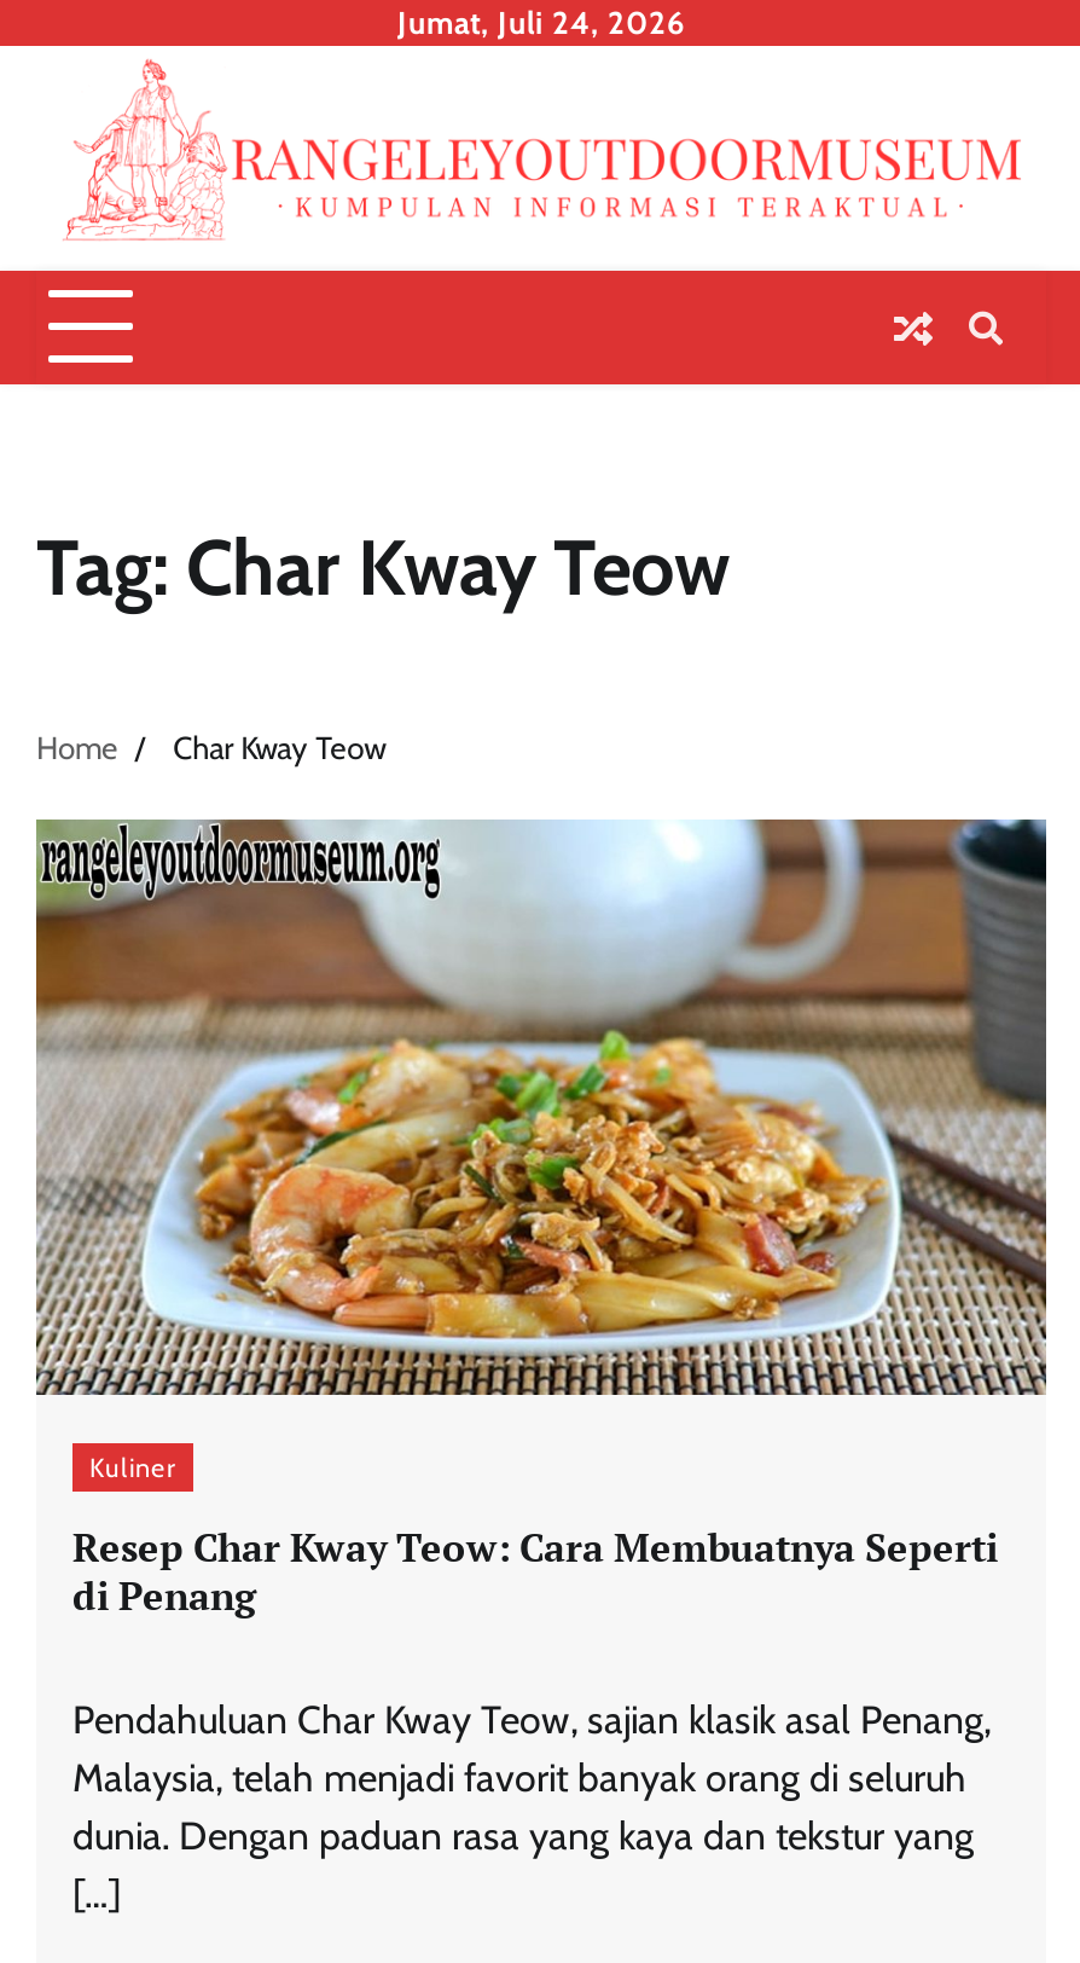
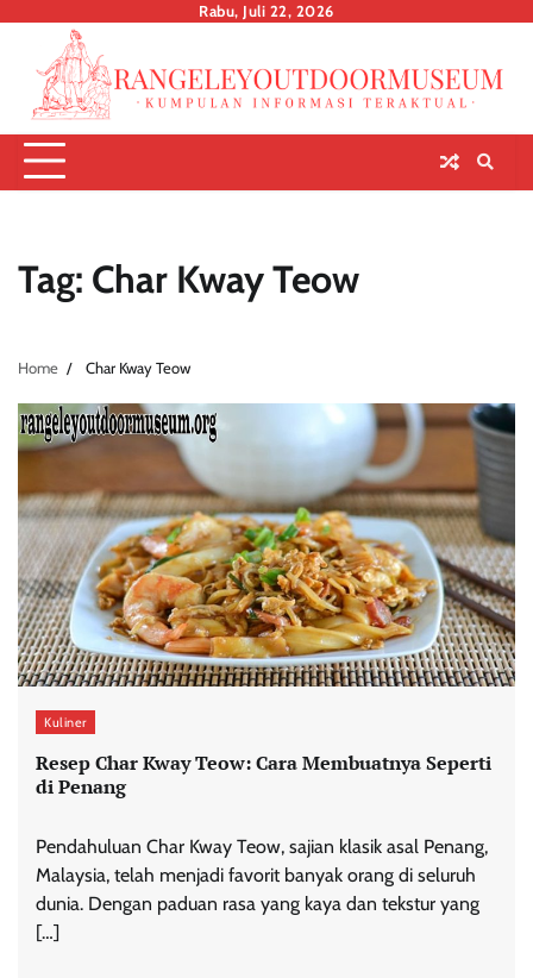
- Jumat, Juli 24, 2026
+ Rabu, Juli 22, 2026
